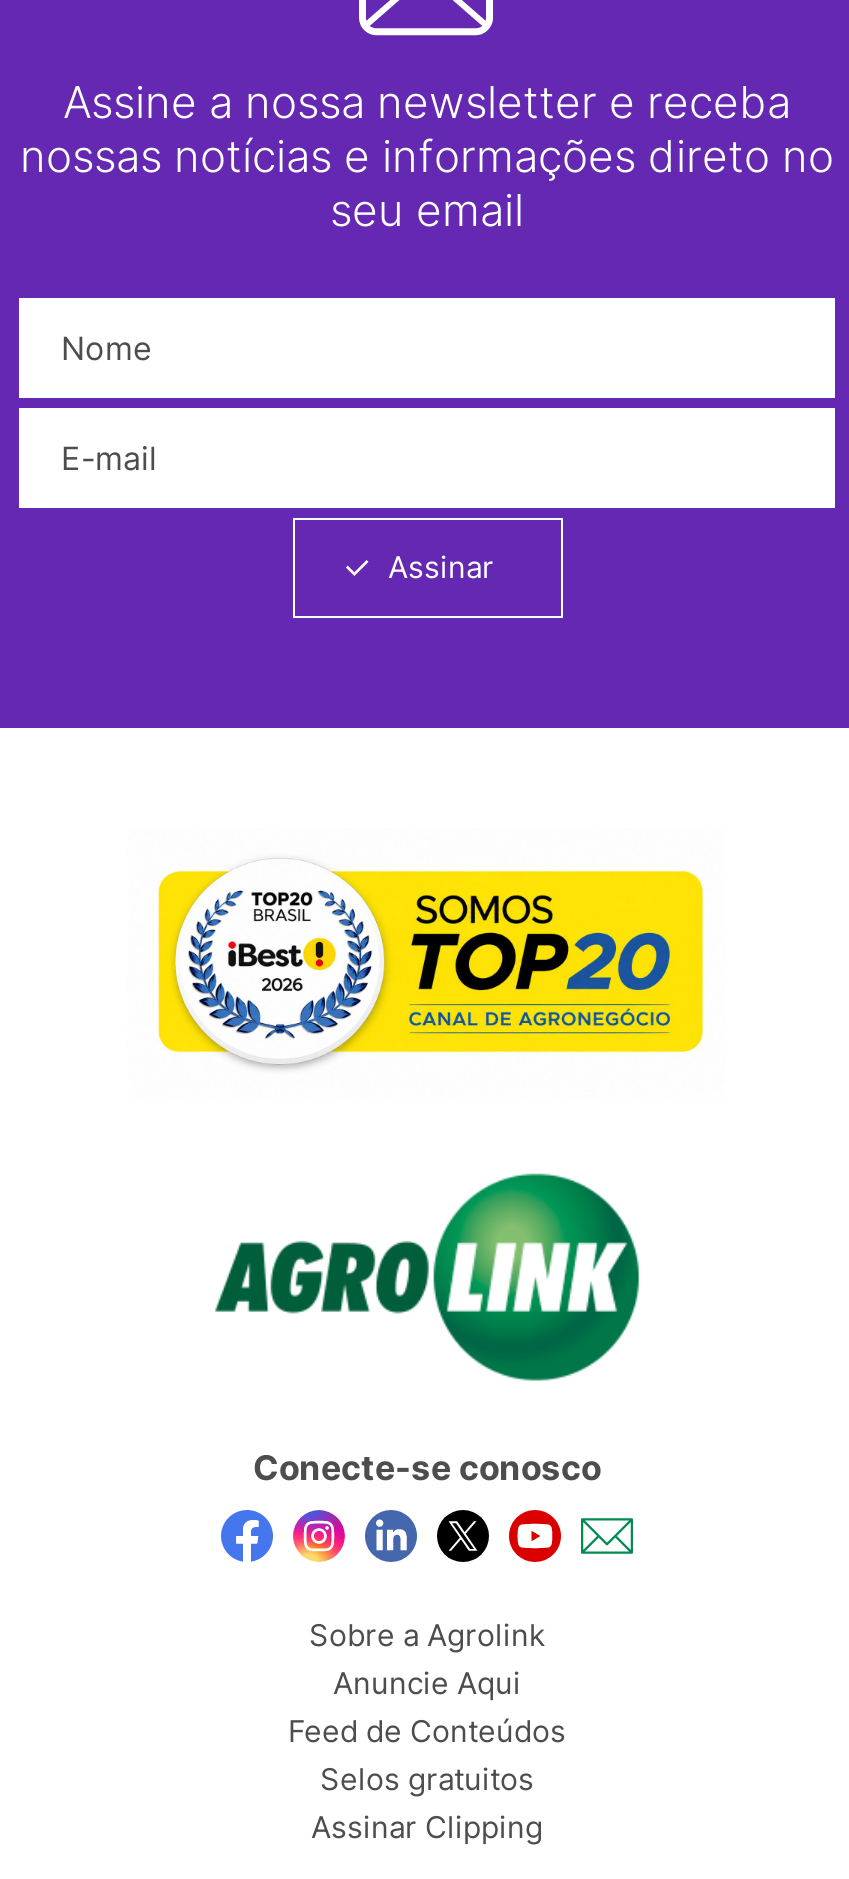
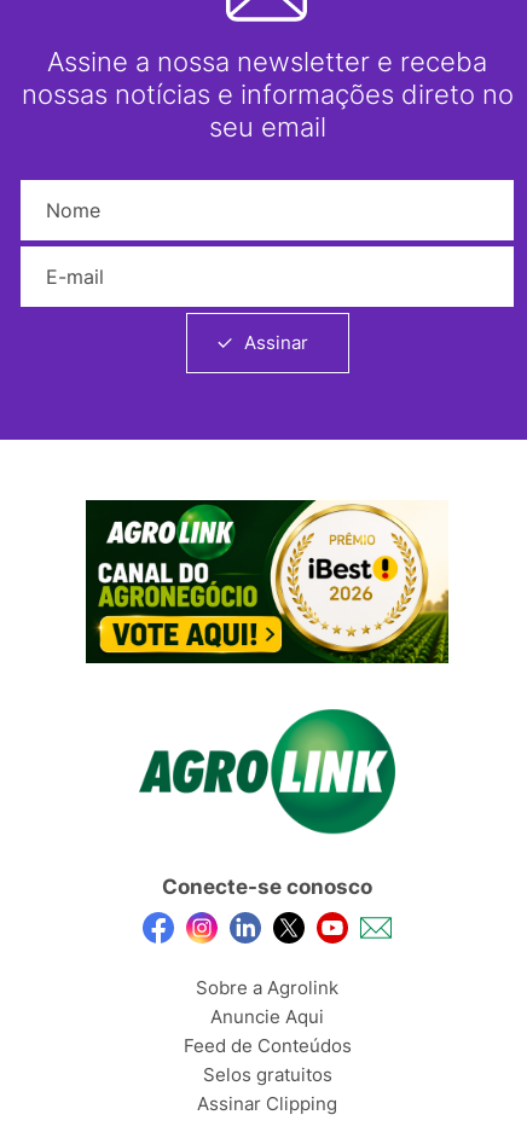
- [image]
+ [image]
